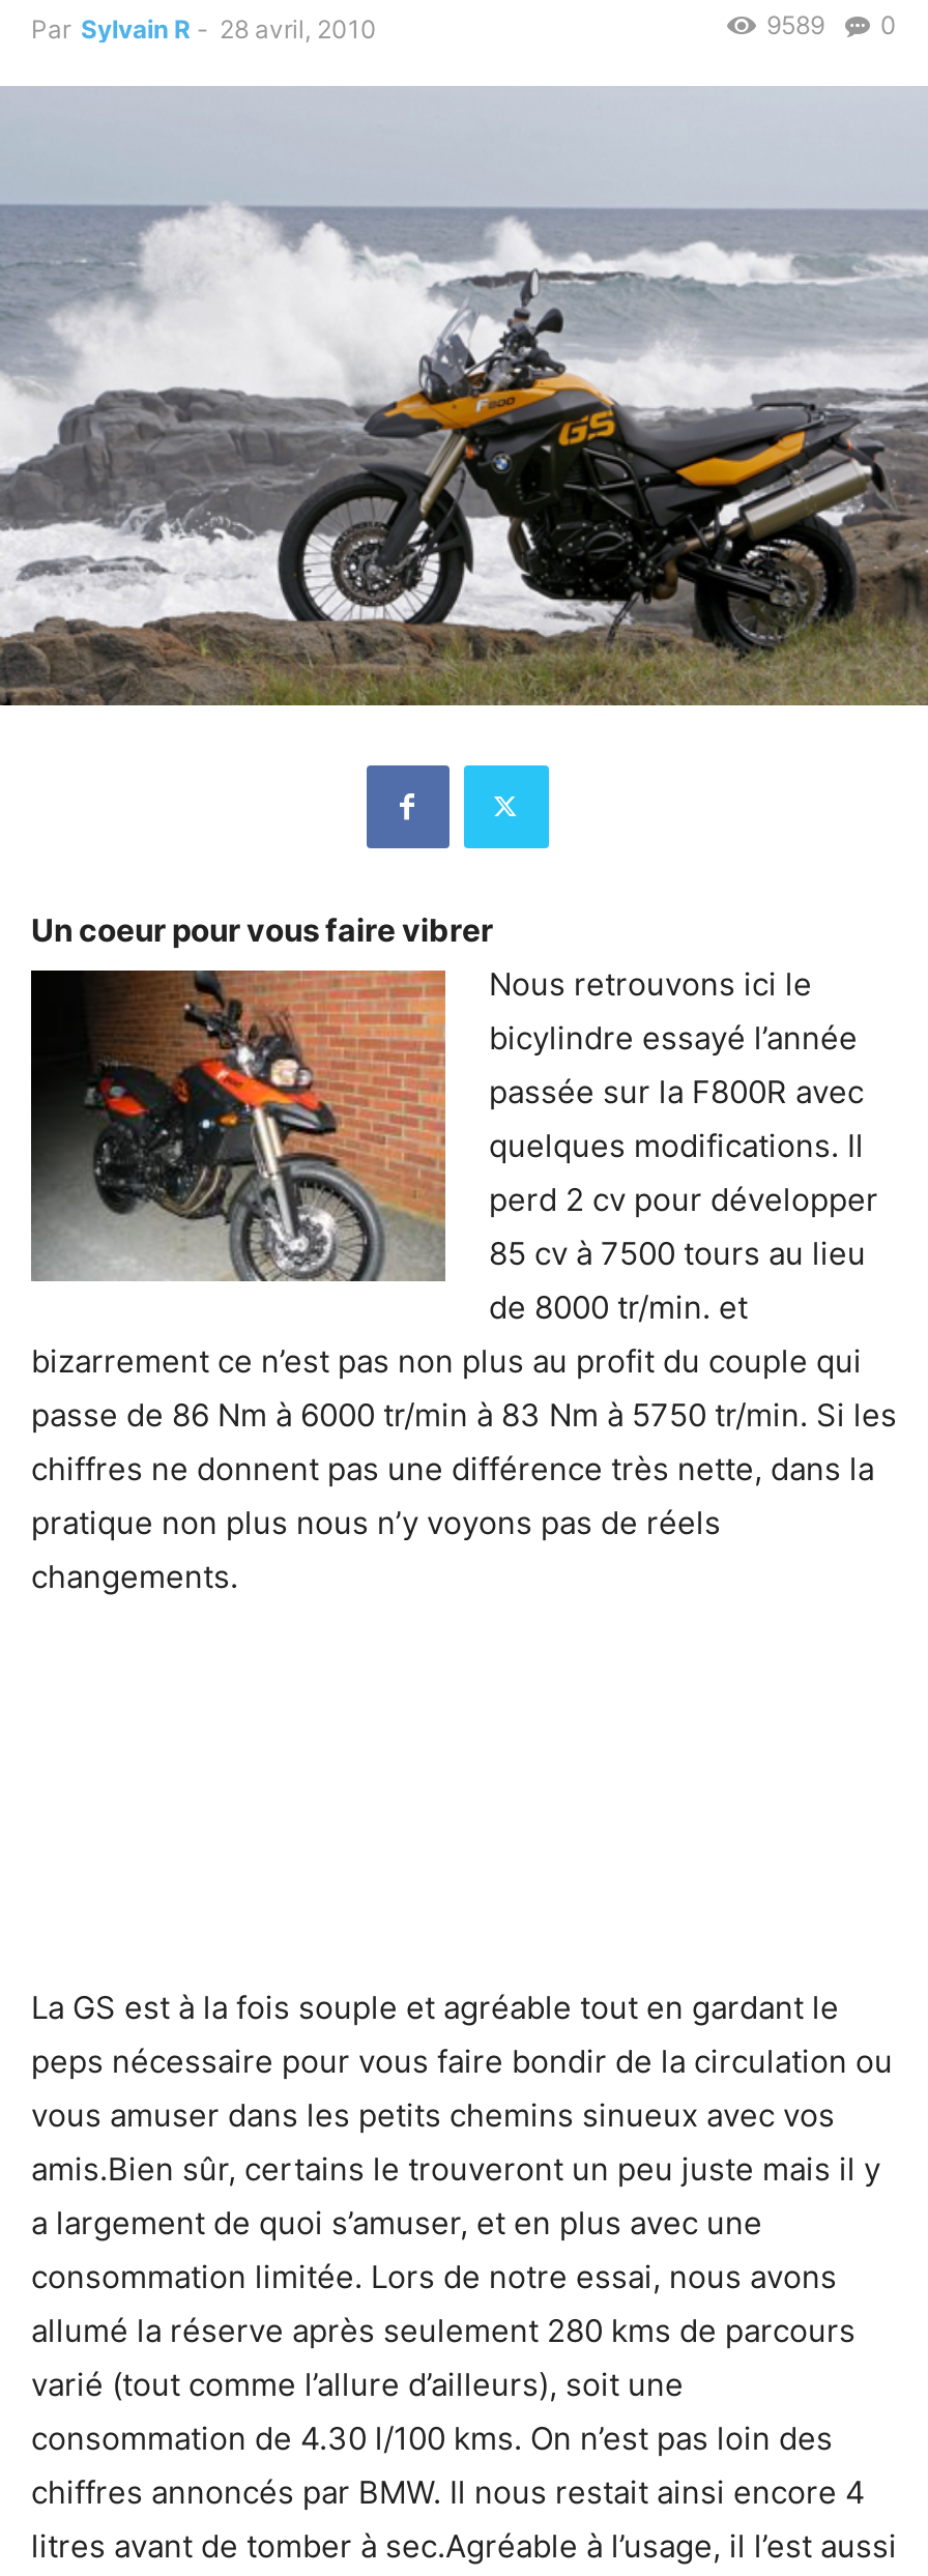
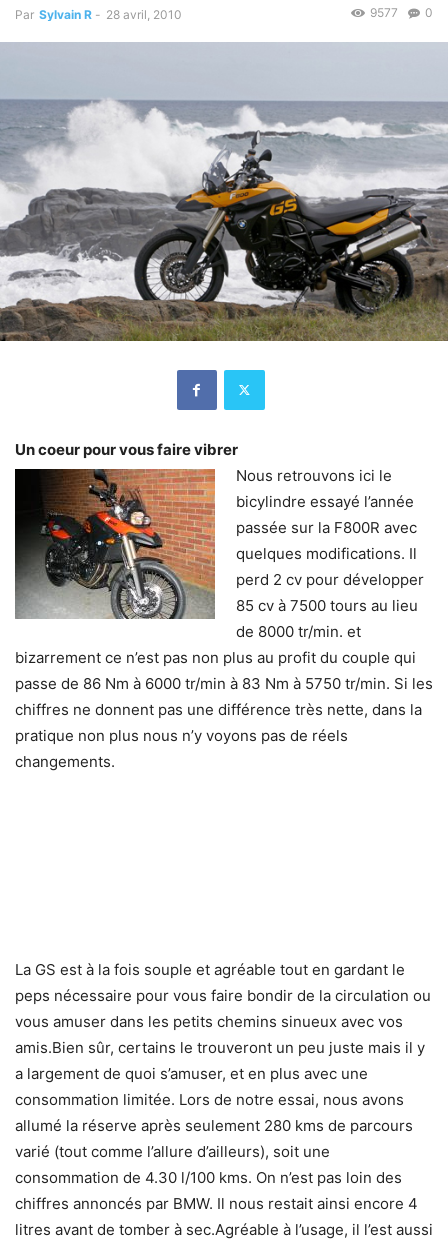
- 9589 0
+ 9577 0
